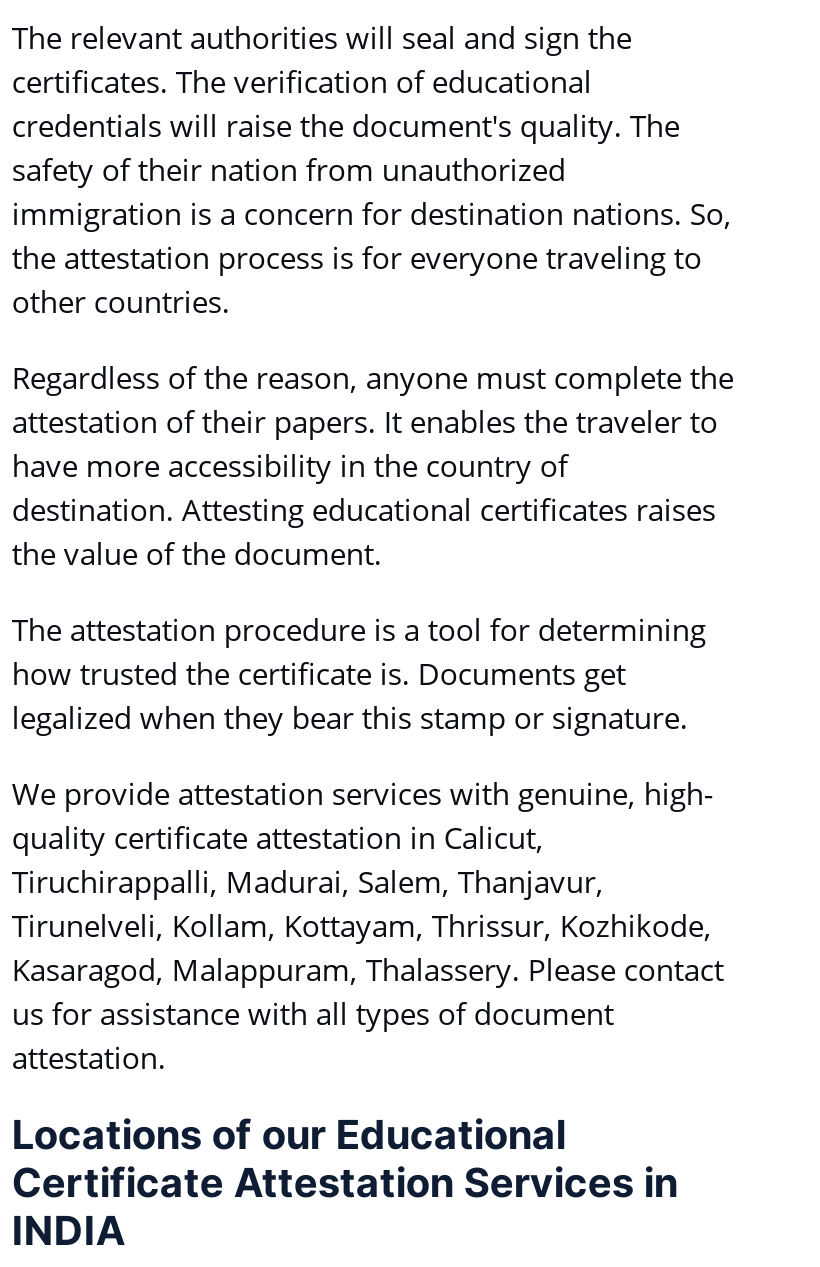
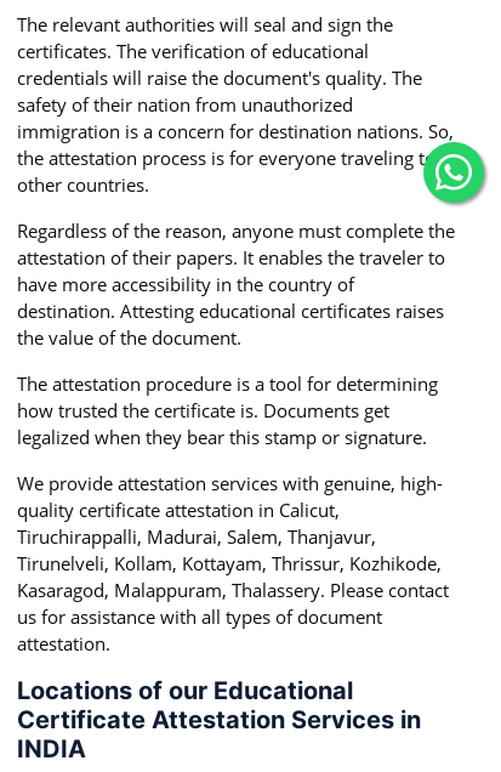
+ [image]
